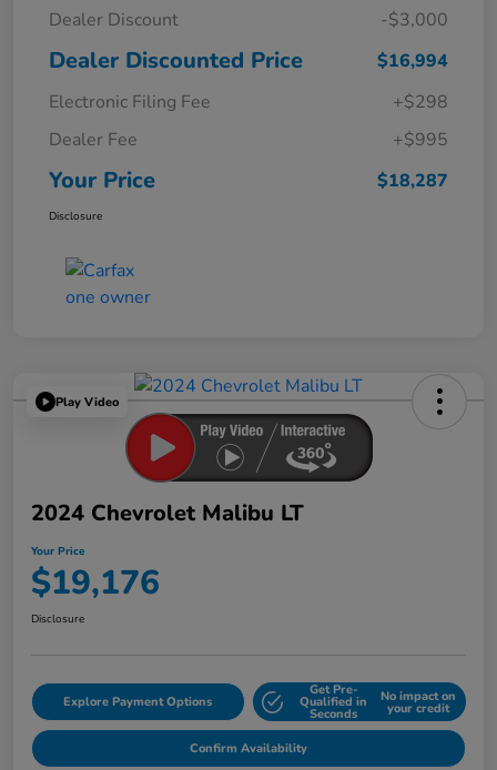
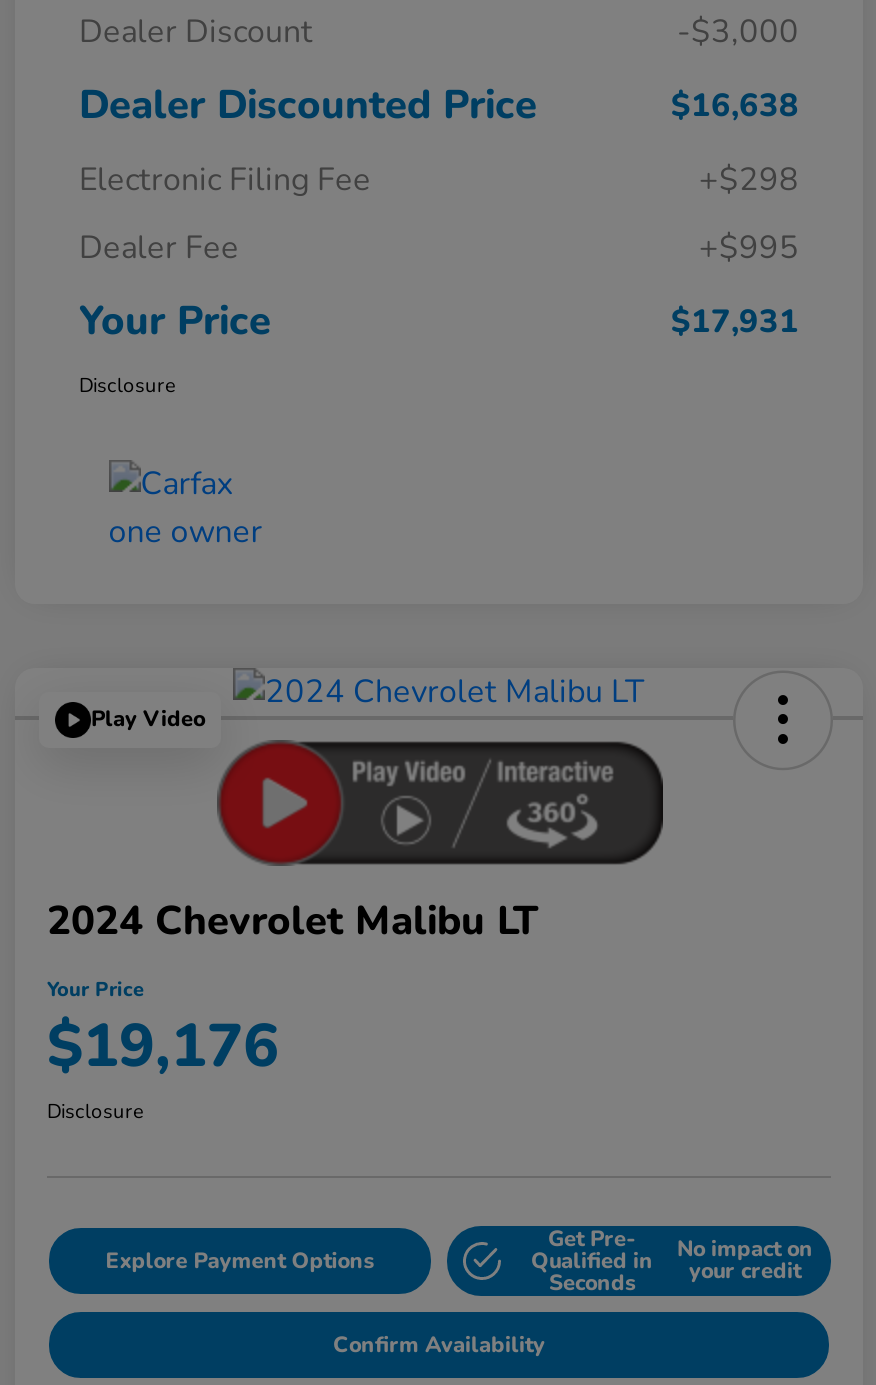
- $16,994
+ $16,638

- $18,287
+ $17,931
